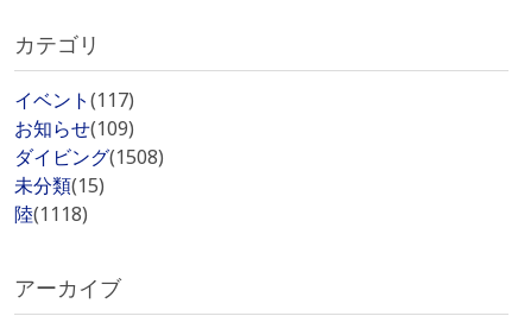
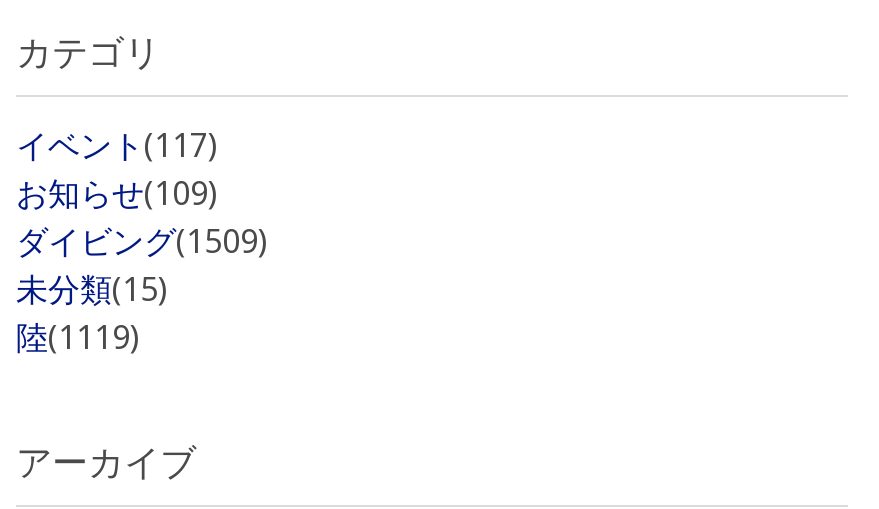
- ダイビング(1508)
+ ダイビング(1509)

- 陸(1118)
+ 陸(1119)
